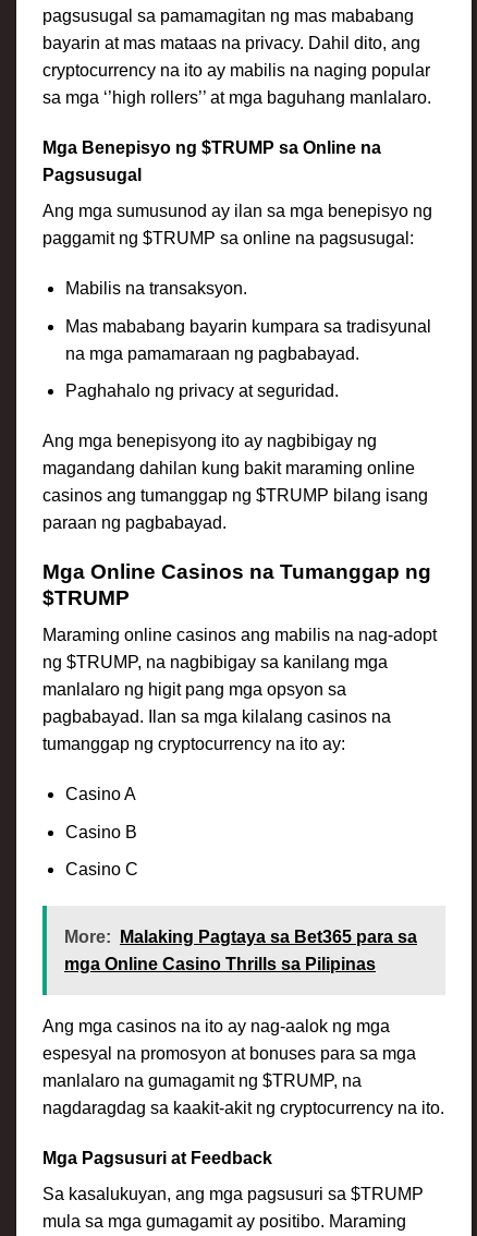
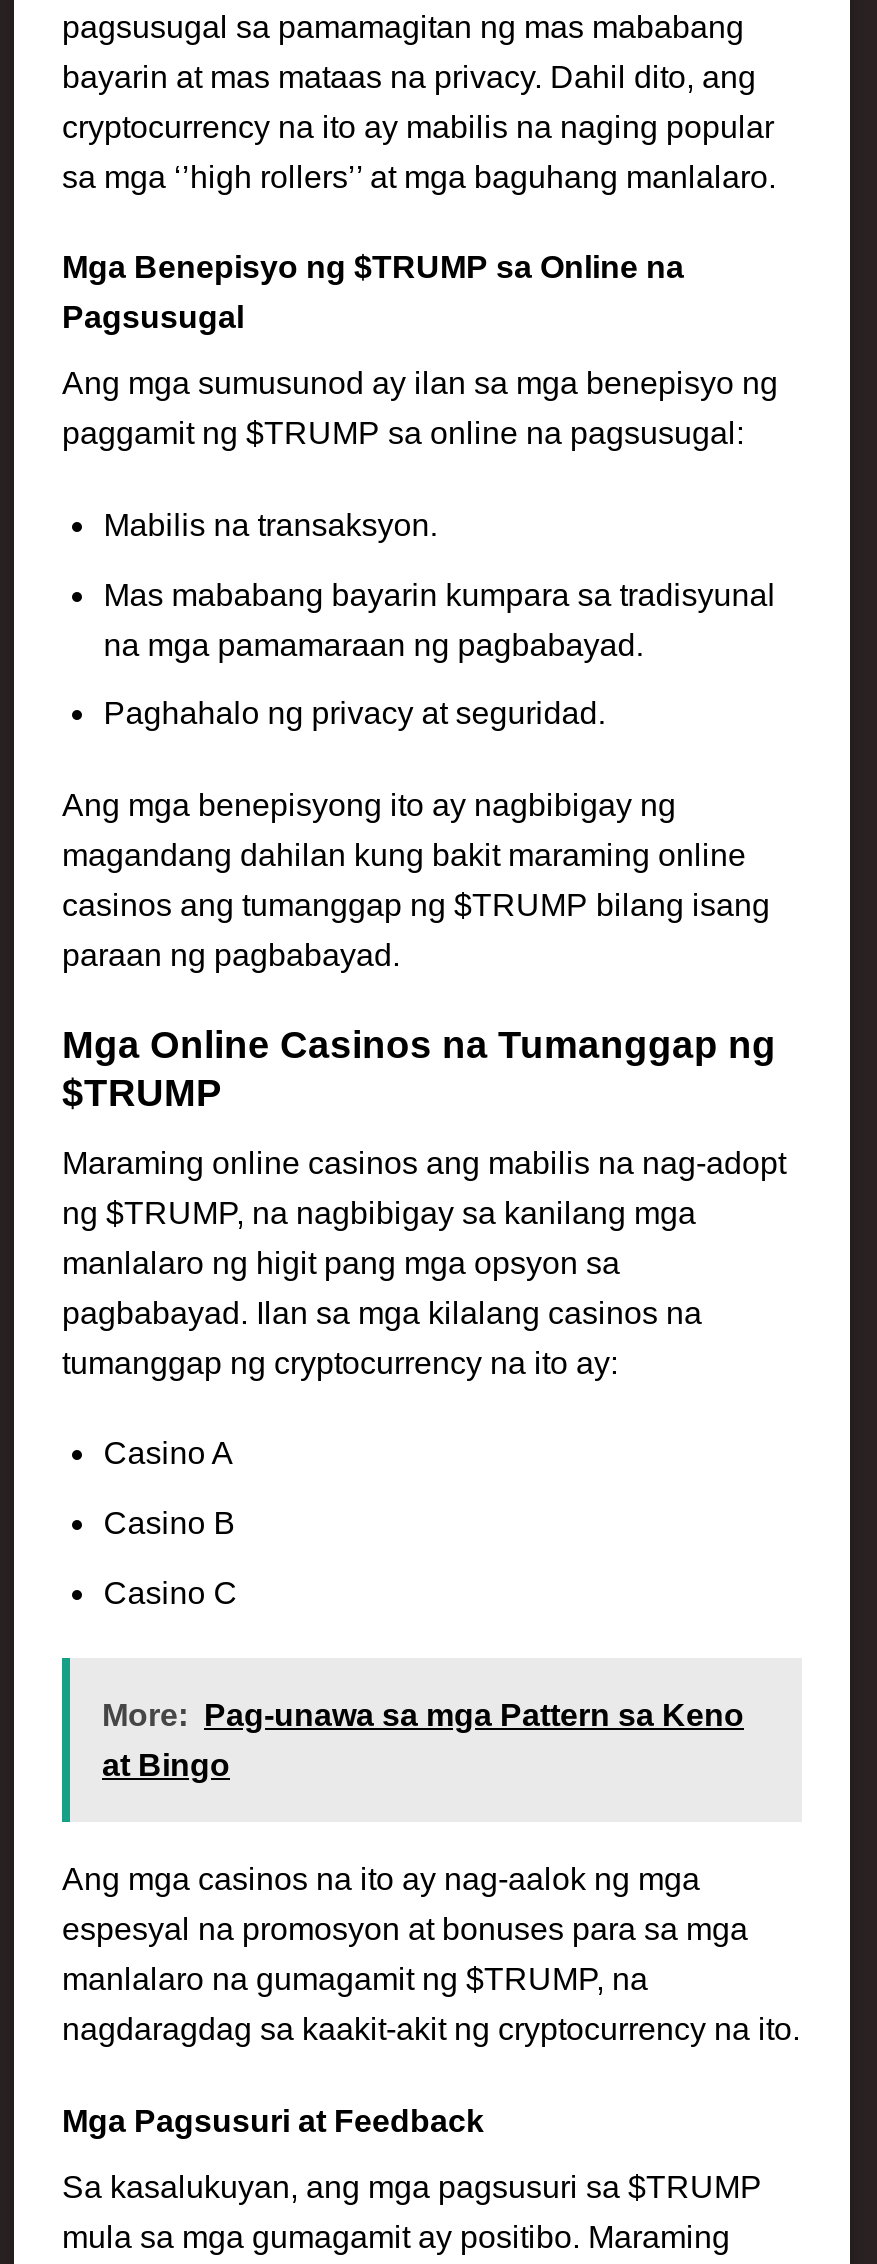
- More: Malaking Pagtaya sa Bet365 para sa
+ More: Pag-unawa sa mga Pattern sa Keno

- mga Online Casino Thrills sa Pilipinas
+ at Bingo
